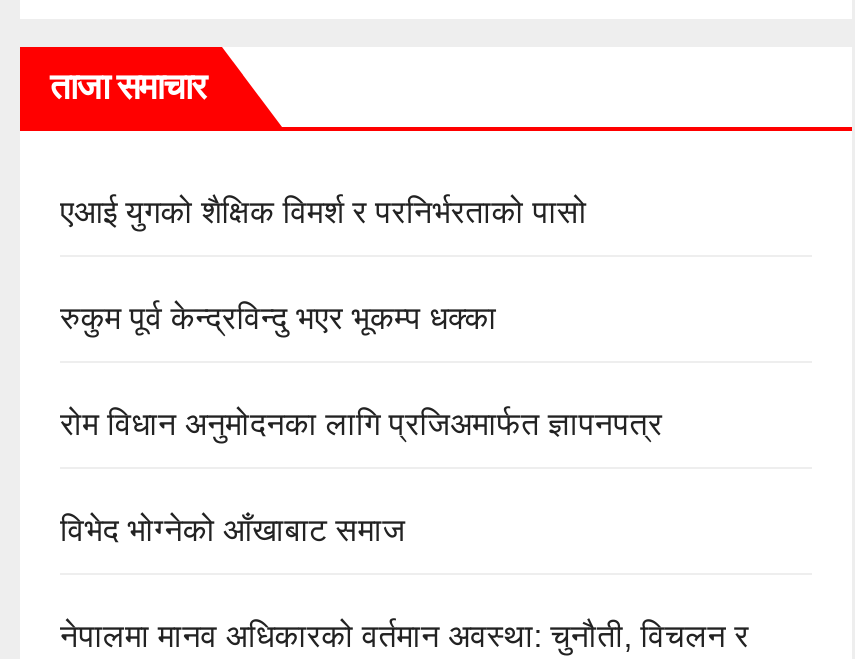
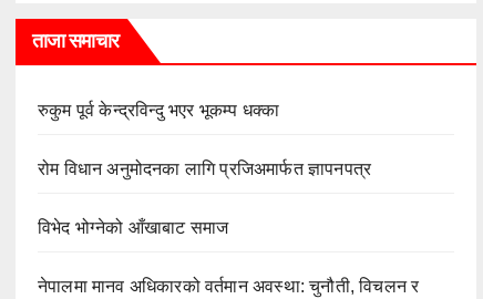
- एआई युगको शैक्षिक विमर्श र परनिर्भरताको पासो
